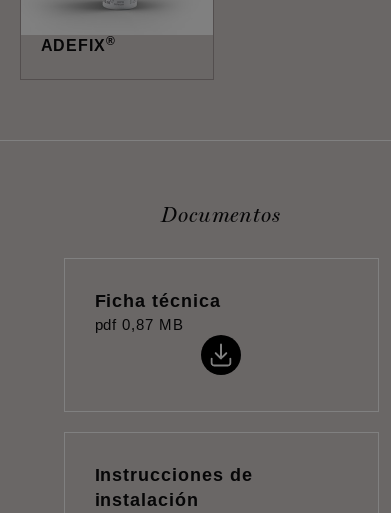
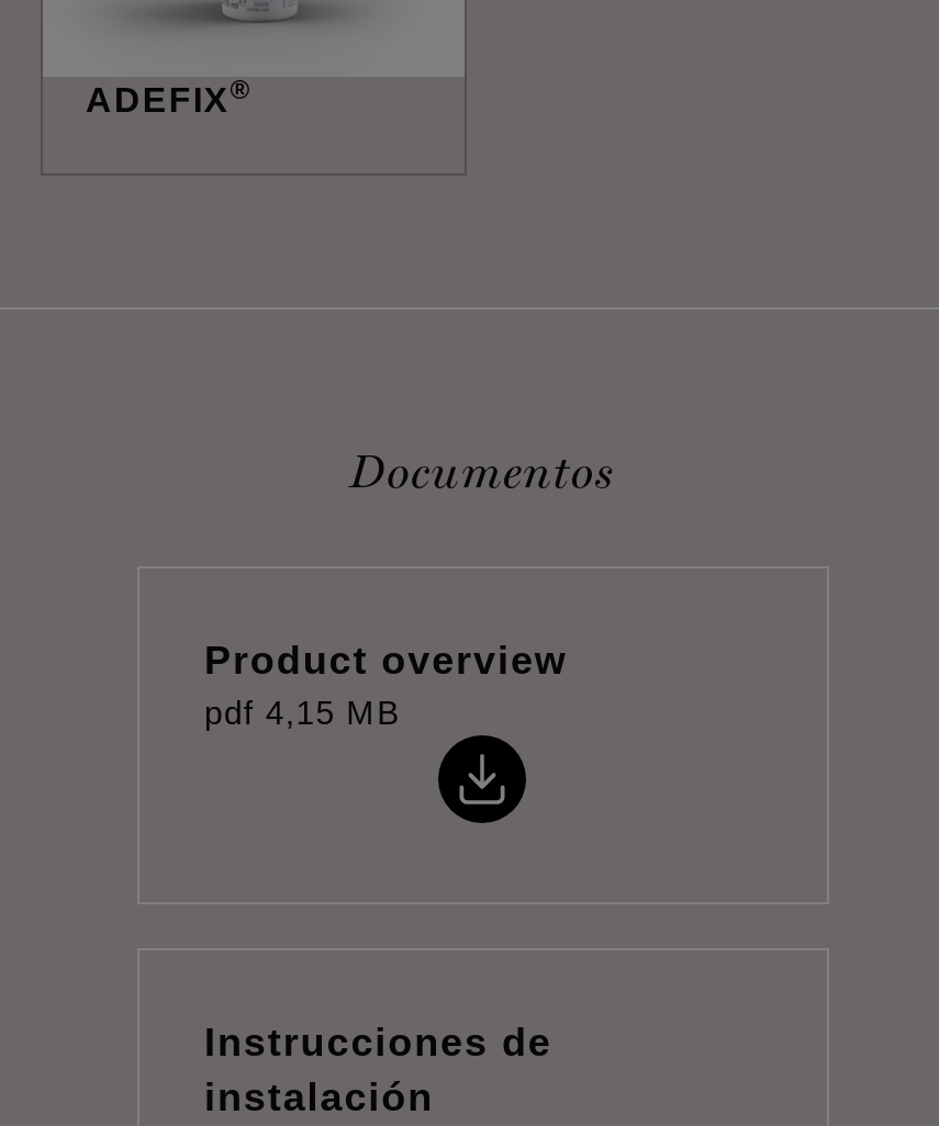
- Ficha técnica
- pdf 0,87 MB
+ Product overview
+ pdf 4,15 MB
